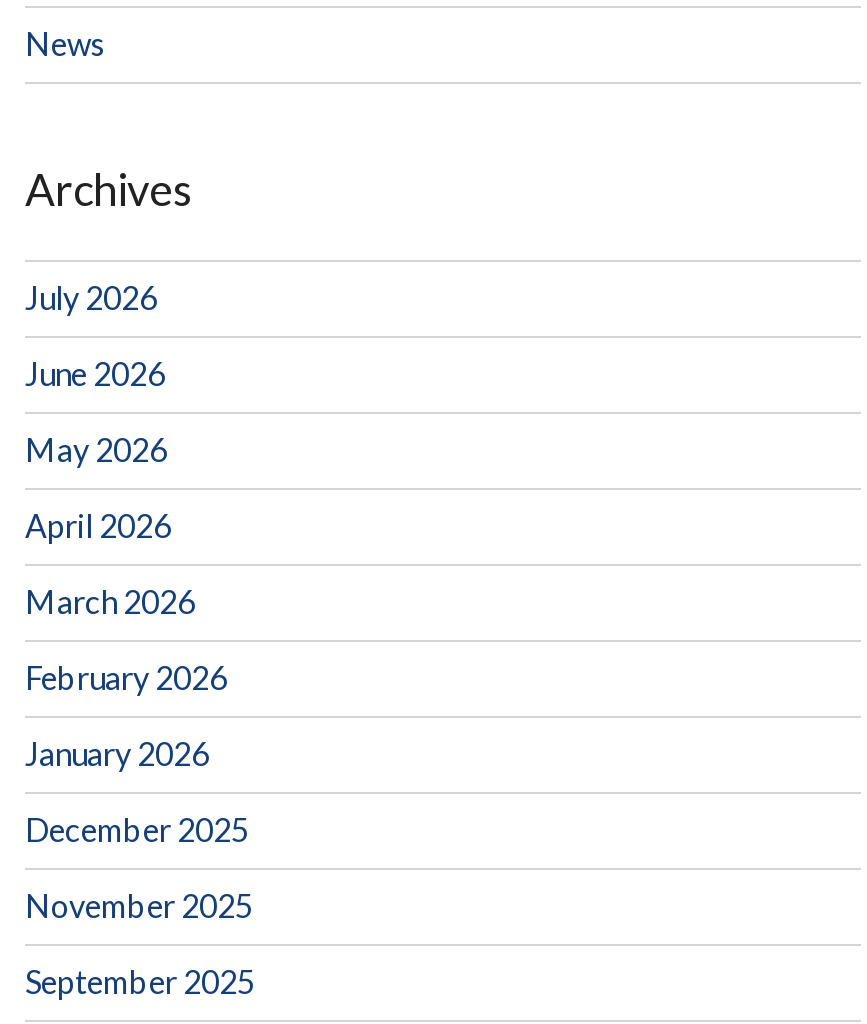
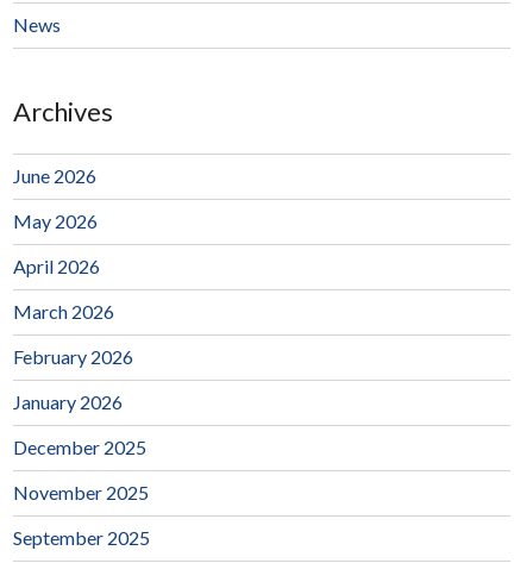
- July 2026
